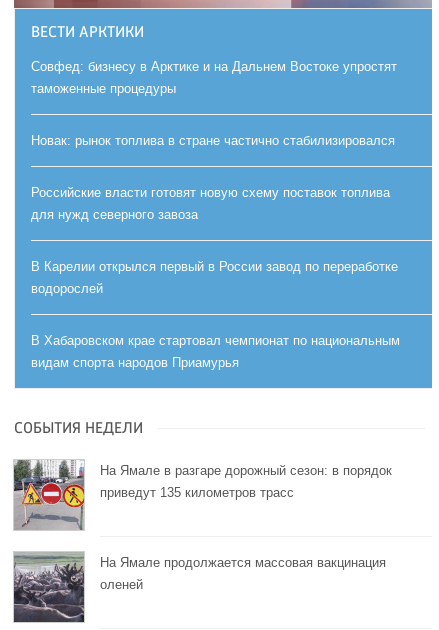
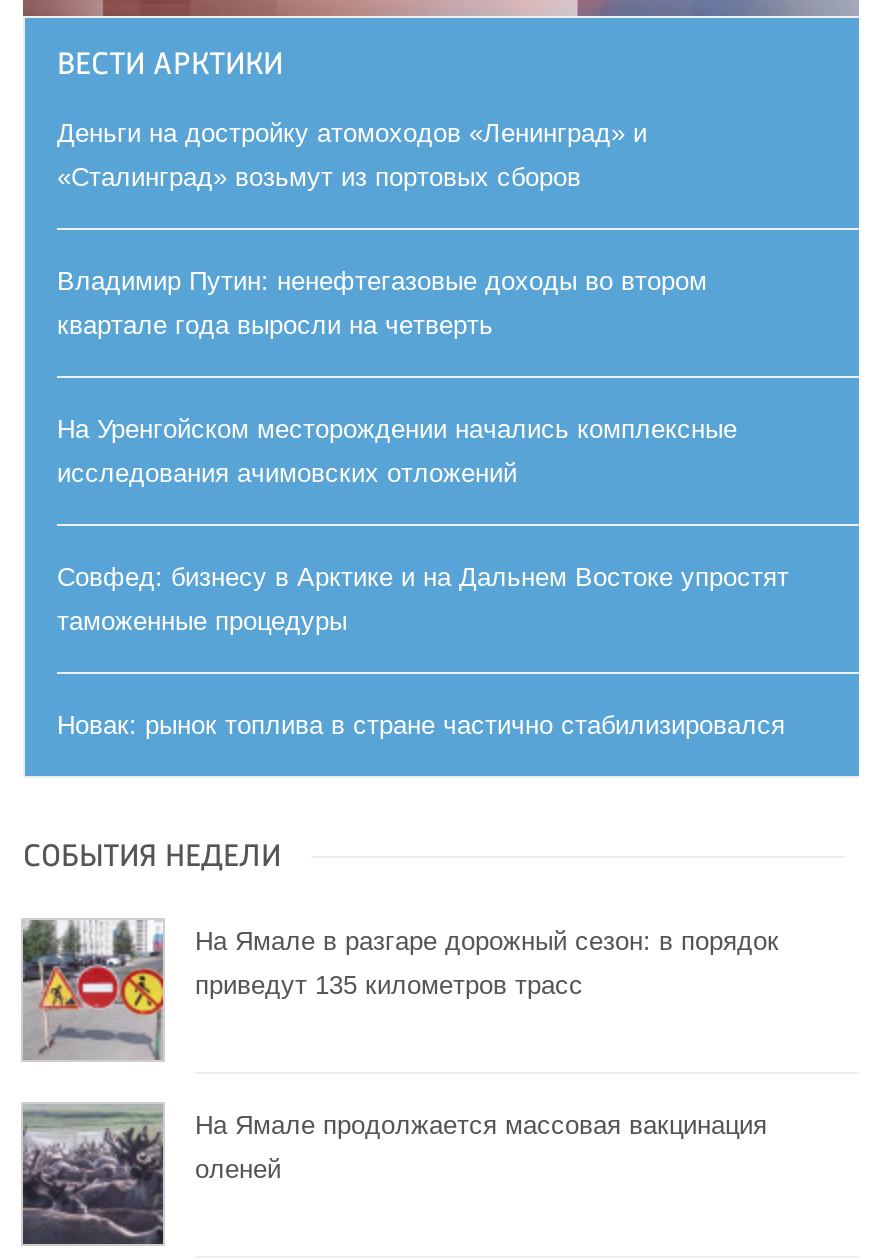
+ Деньги на достройку атомоходов «Ленинград» и
+ «Сталинград» возьмут из портовых сборов
+ Владимир Путин: ненефтегазовые доходы во втором
+ квартале года выросли на четверть
+ На Уренгойском месторождении начались комплексные
+ исследования ачимовских отложений

moved down: Совфед: бизнесу в Арктике и на Дальнем Востоке упростят | таможенные процедуры | Новак: рынок топлива в стране частично стабилизировался

- Российские власти готовят новую схему поставок топлива
- для нужд северного завоза
- В Карелии открылся первый в России завод по переработке
- водорослей
- В Хабаровском крае стартовал чемпионат по национальным
- видам спорта народов Приамурья
